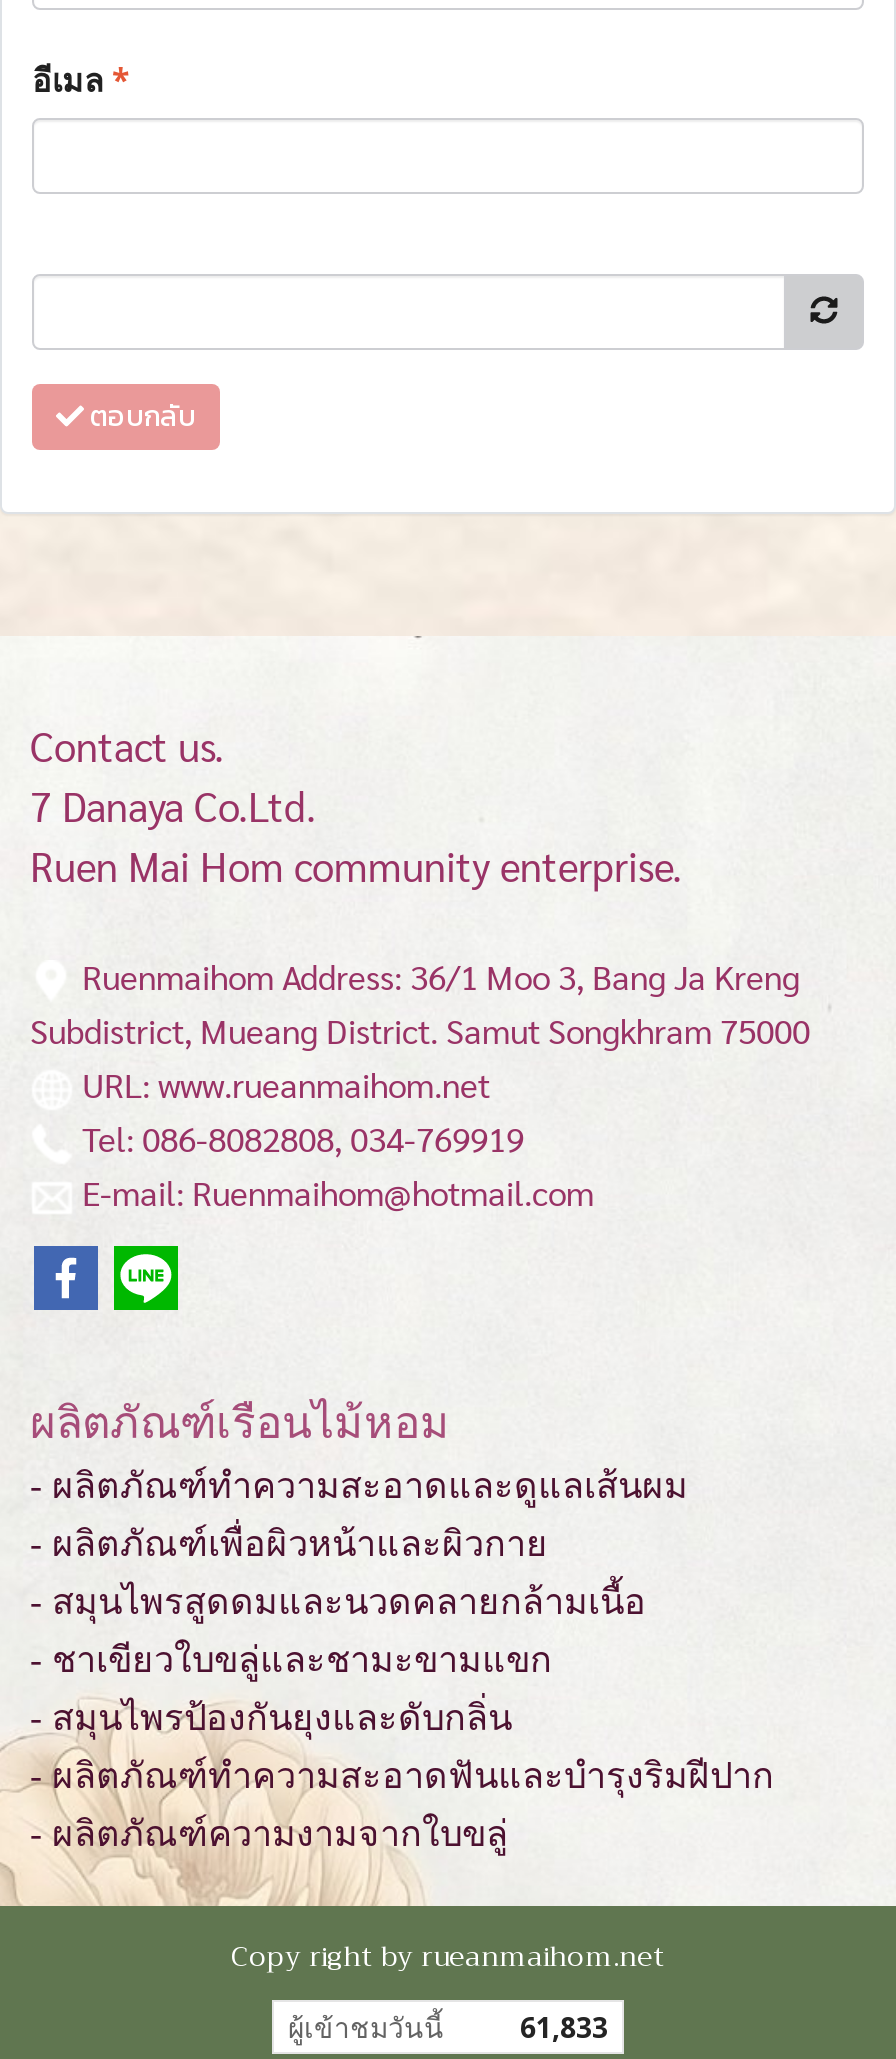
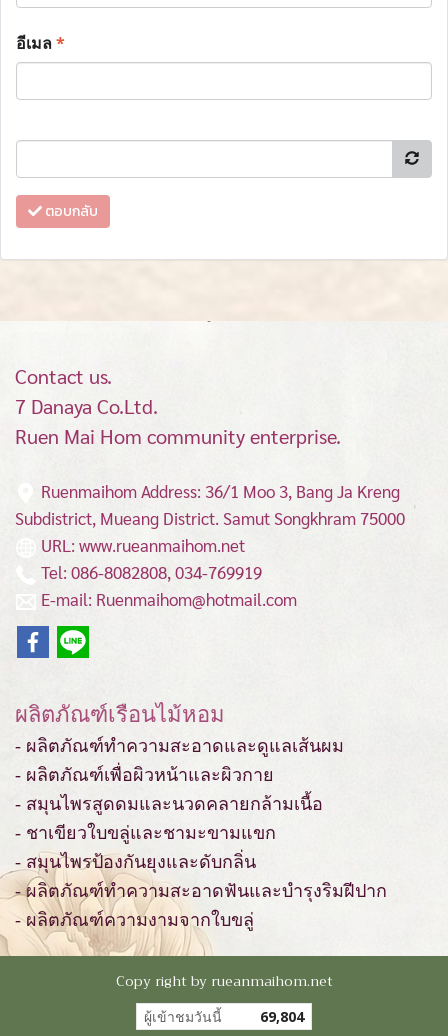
- ผู้เข้าชมวันนี้ 61,833
+ ผู้เข้าชมวันนี้ 69,804
